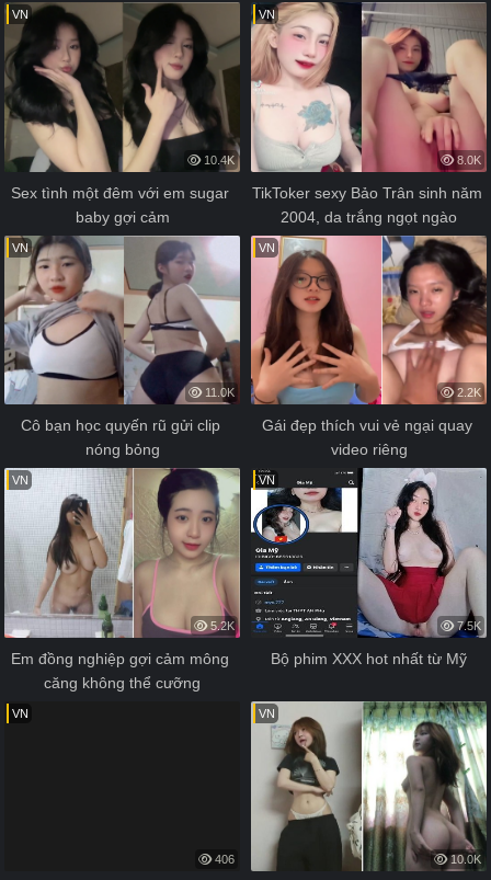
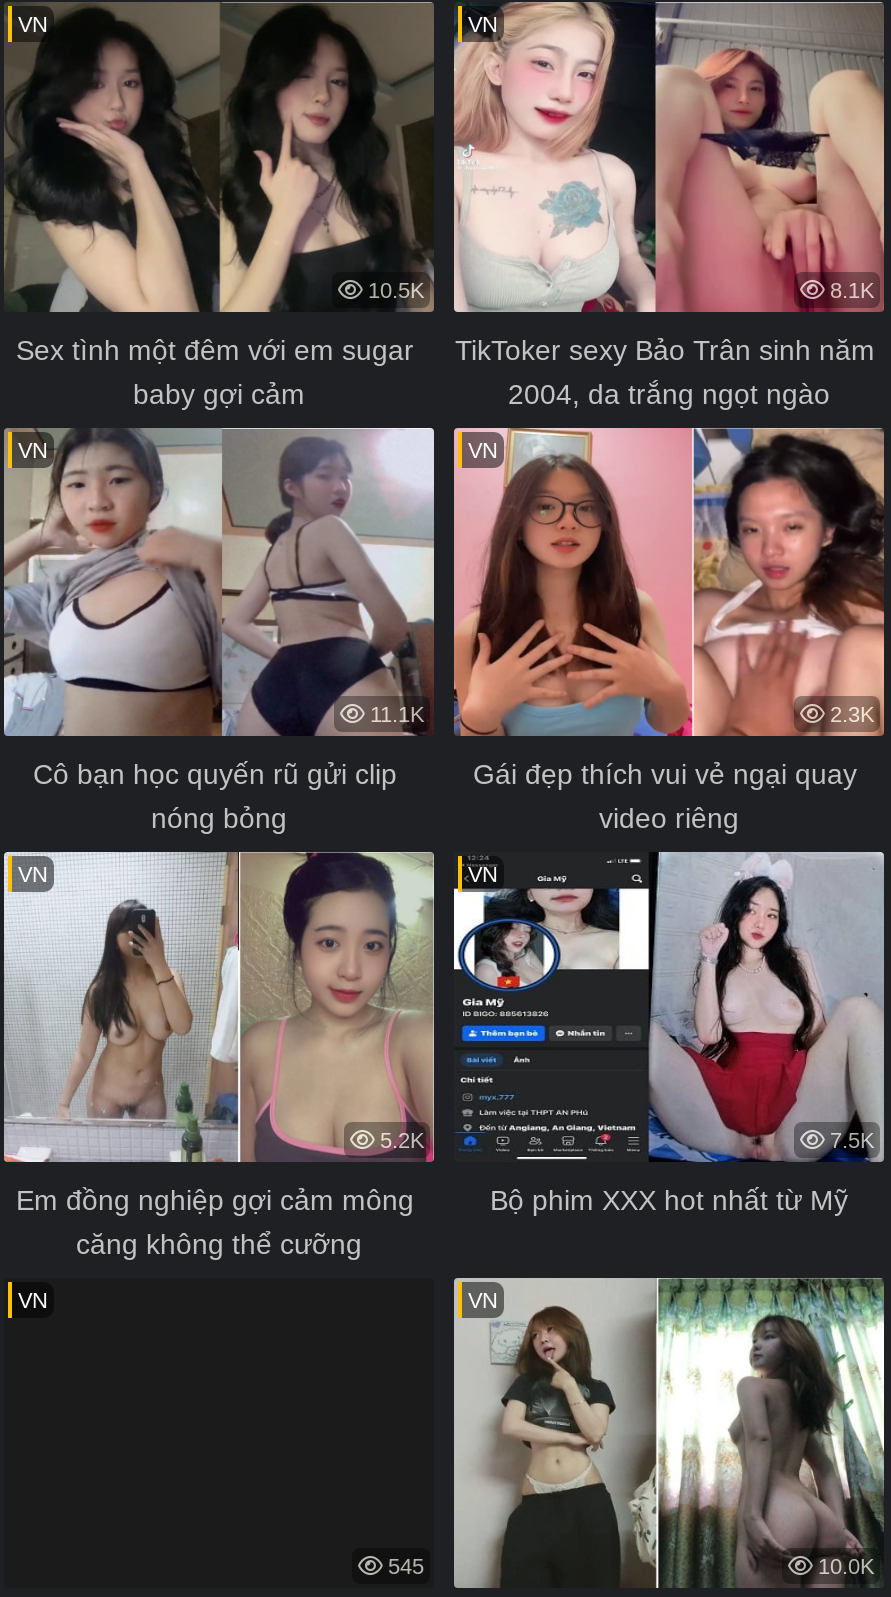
- 10.4K
+ 10.5K

- 8.0K
+ 8.1K

- 11.0K
+ 11.1K

- 2.2K
+ 2.3K

- 406
+ 545
